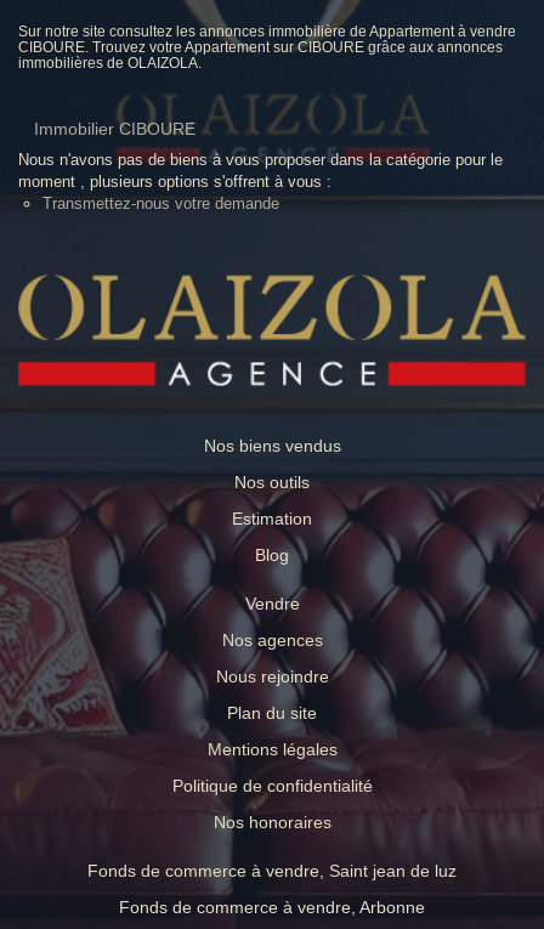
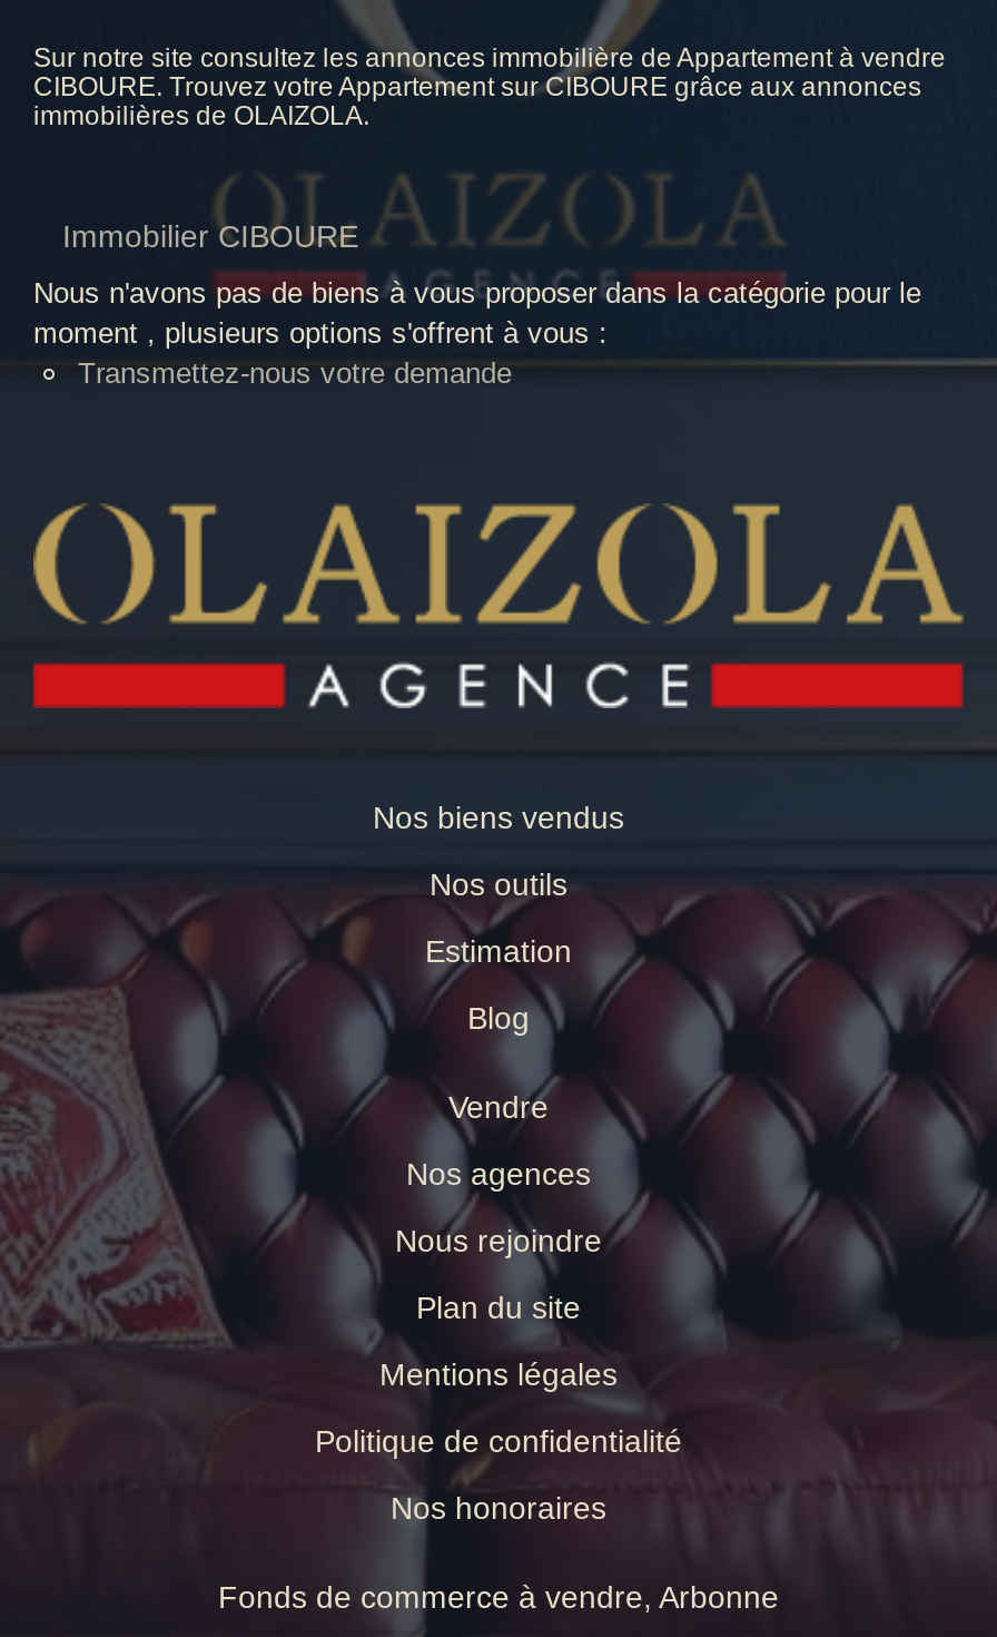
- Fonds de commerce à vendre, Saint jean de luz
